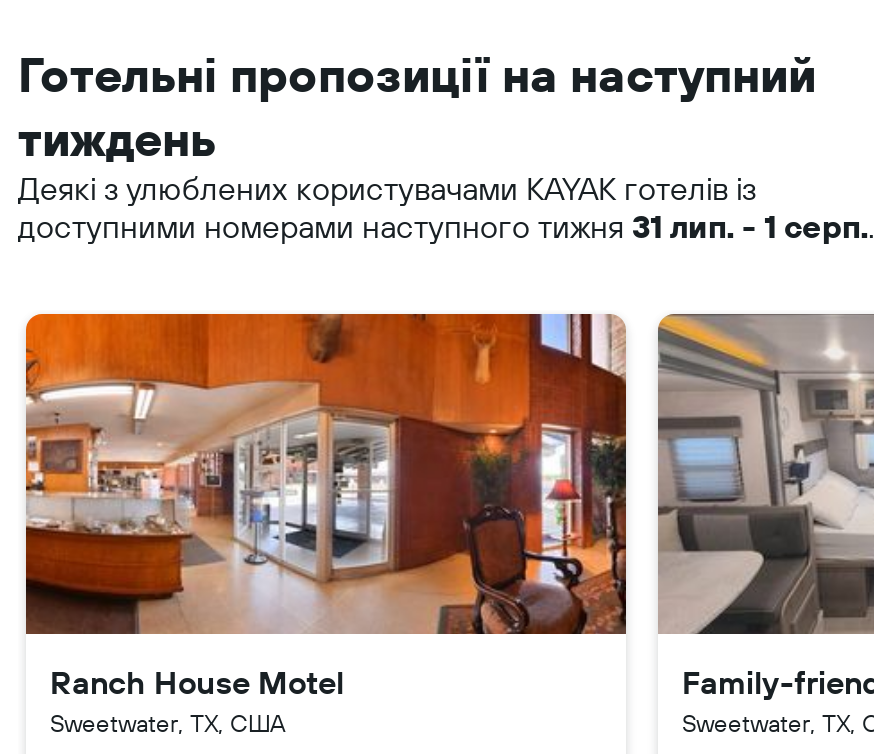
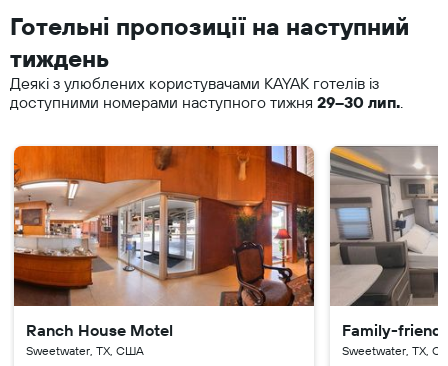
- доступними номерами наступного тижня 31 лип. - 1 серп..
+ доступними номерами наступного тижня 29–30 лип..
